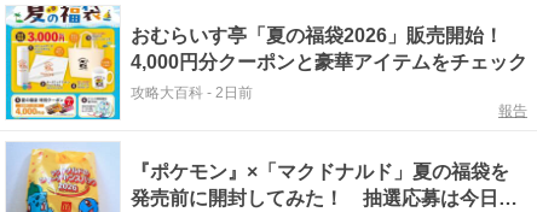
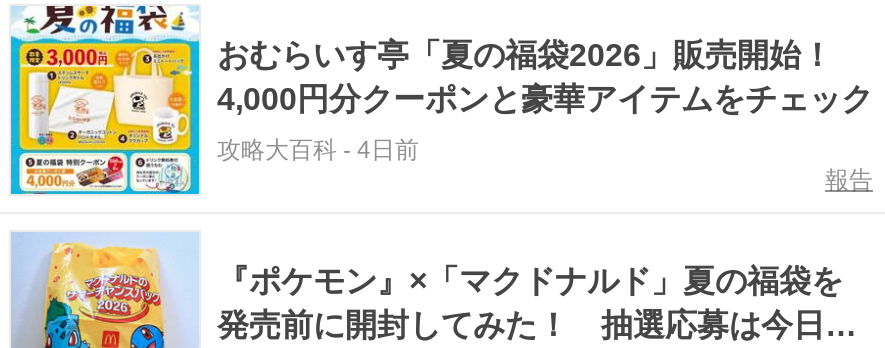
- 攻略大百科- 2日前
+ 攻略大百科- 4日前
